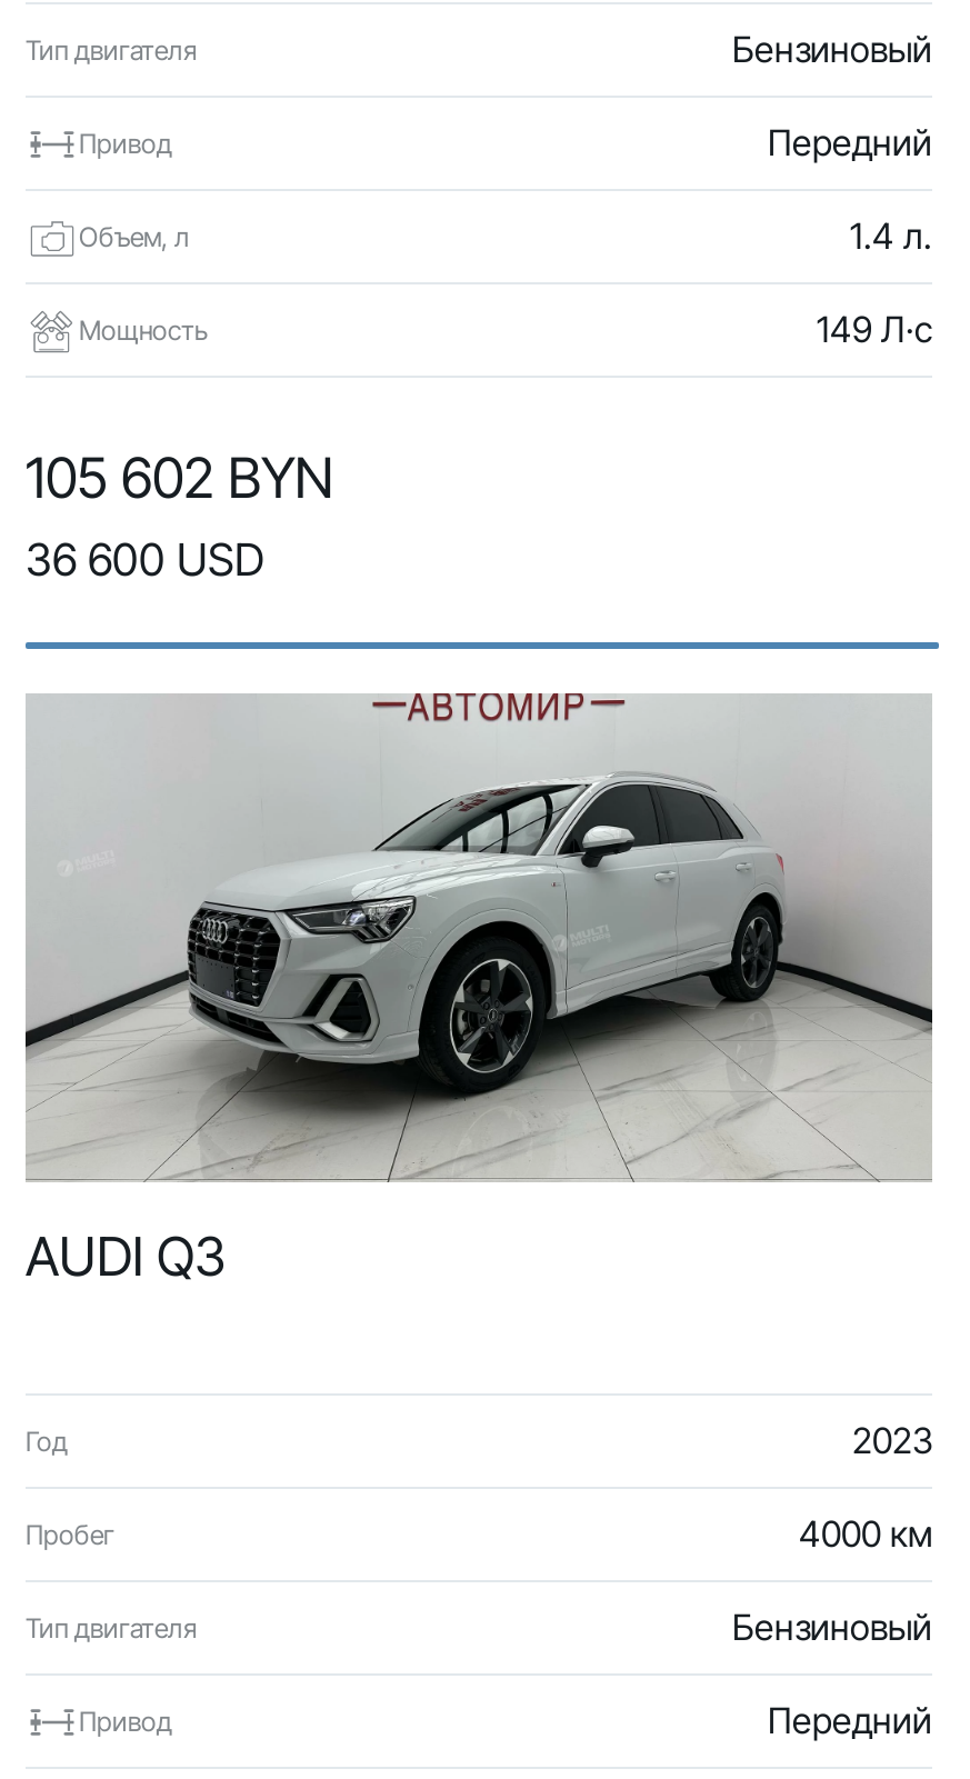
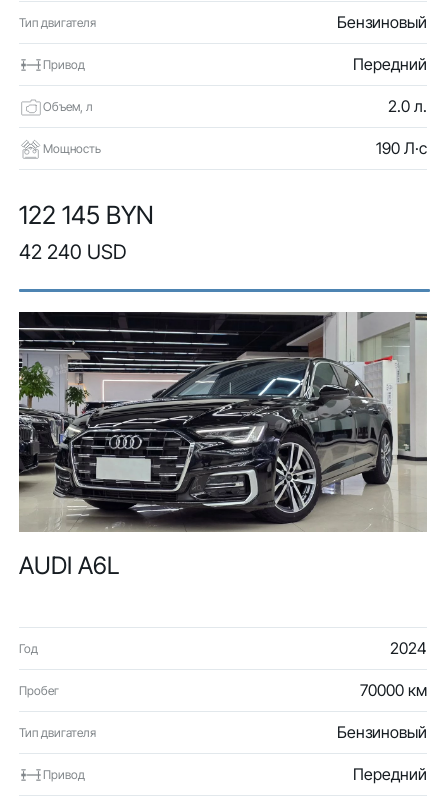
- 1.4 л.
+ 2.0 л.

- 149 Л·с
+ 190 Л·с

- 105 602 BYN
+ 122 145 BYN

- 36 600 USD
+ 42 240 USD

- [image]
- AUDI Q3
+ [image]
+ AUDI A6L

- 2023
+ 2024

- 4000 км
+ 70000 км
